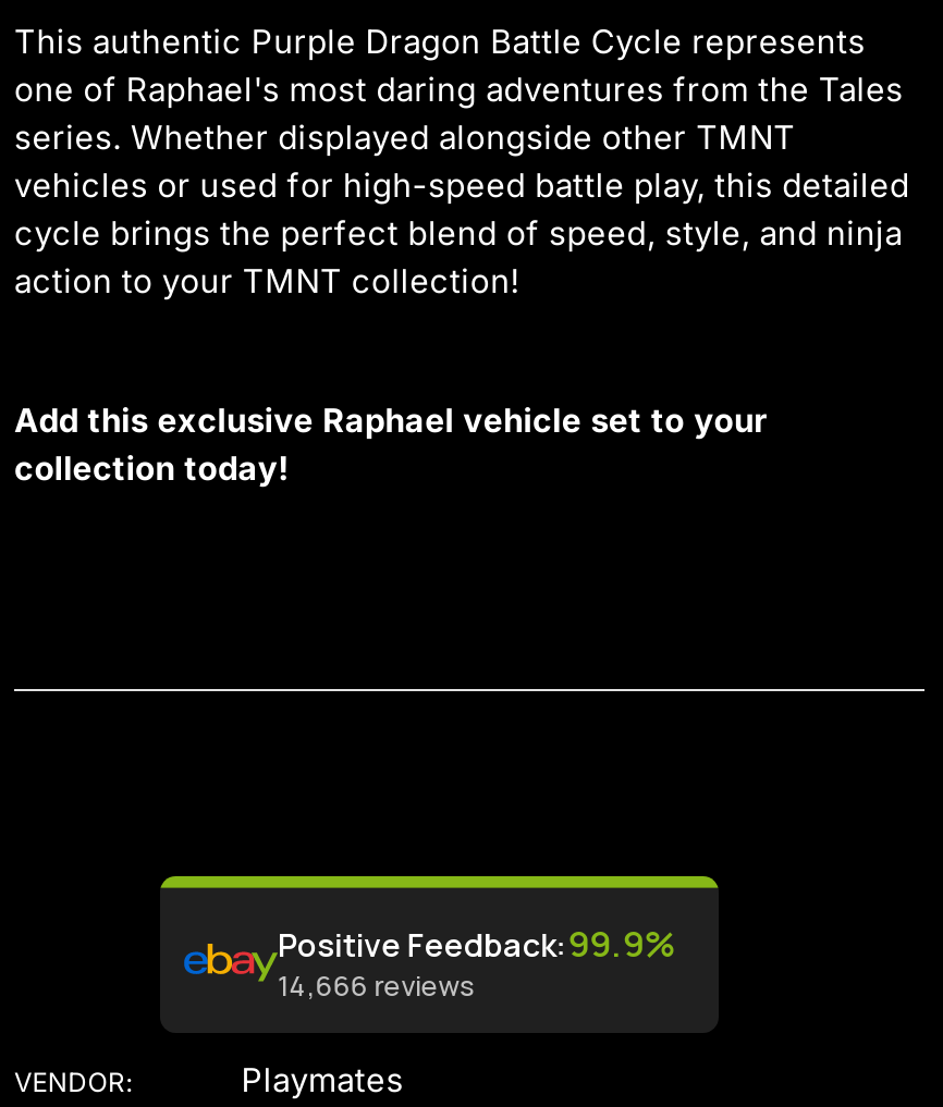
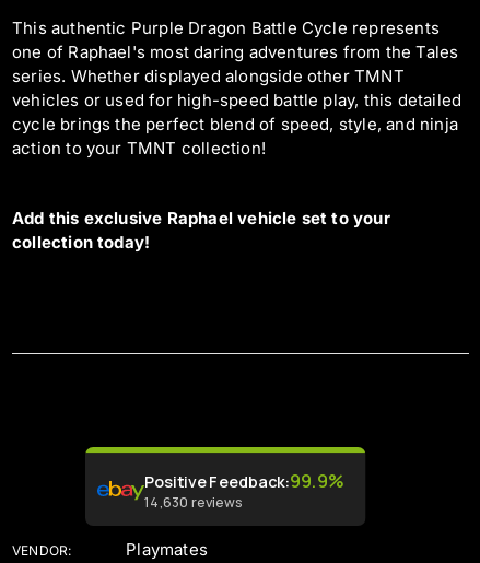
- 14,666 reviews
+ 14,630 reviews
